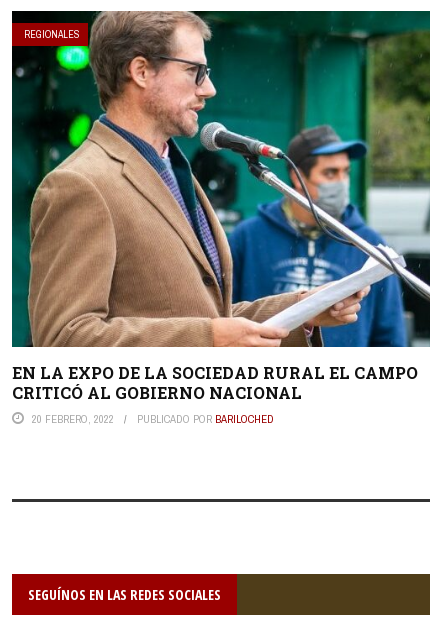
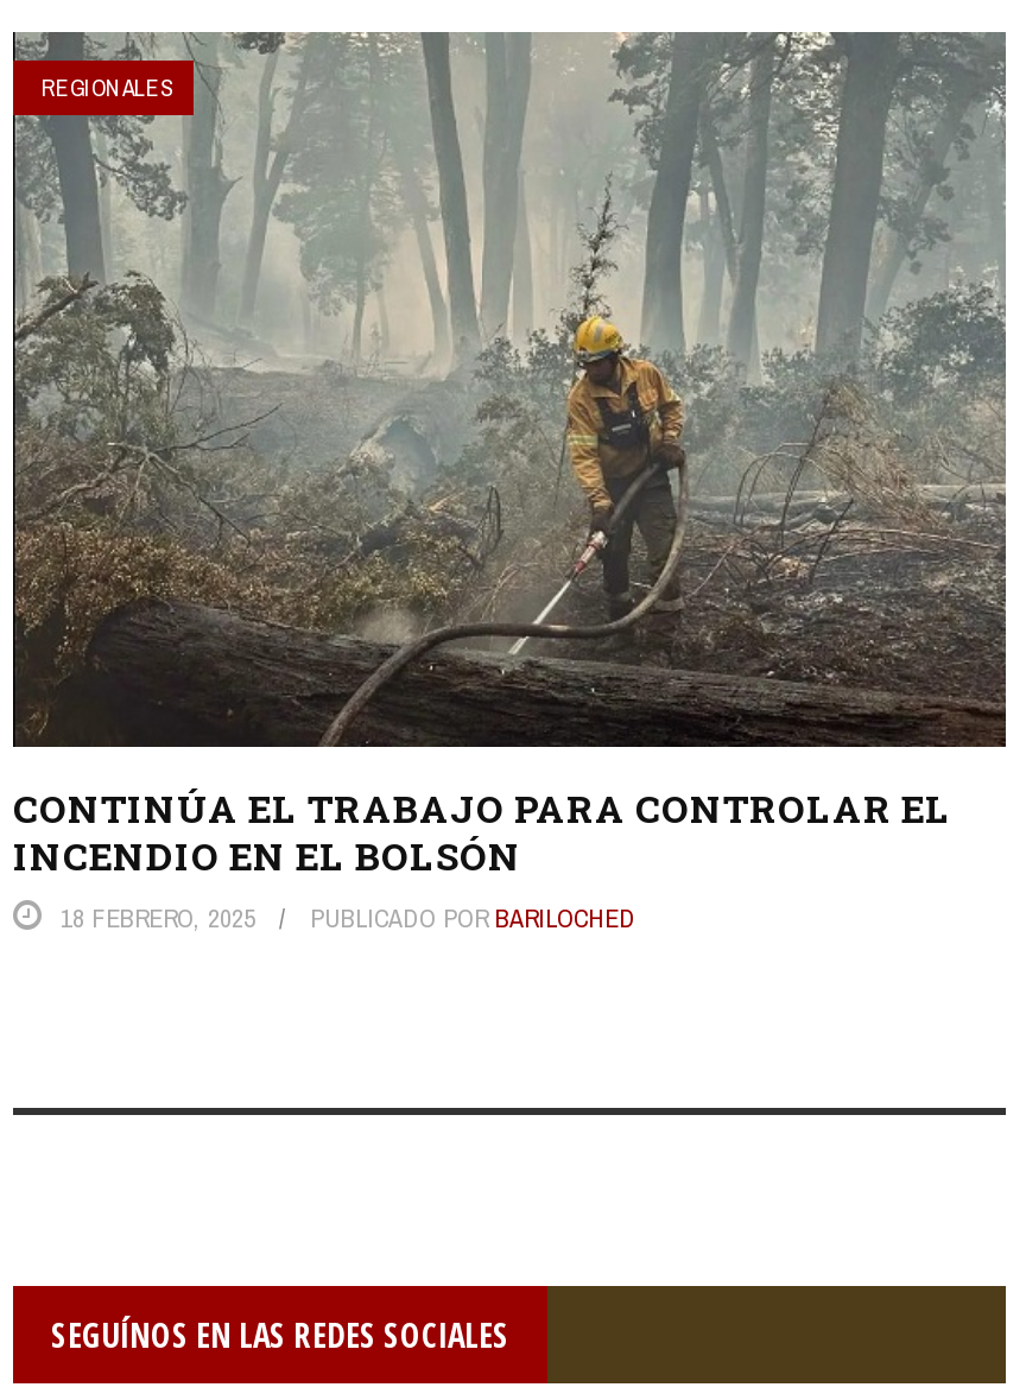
- [image]
- EN LA EXPO DE LA SOCIEDAD RURAL EL CAMPO
- CRITICÓ AL GOBIERNO NACIONAL
- 20 FEBRERO, 2022
+ [image]
+ CONTINÚA EL TRABAJO PARA CONTROLAR EL
+ INCENDIO EN EL BOLSÓN
+ 18 FEBRERO, 2025
